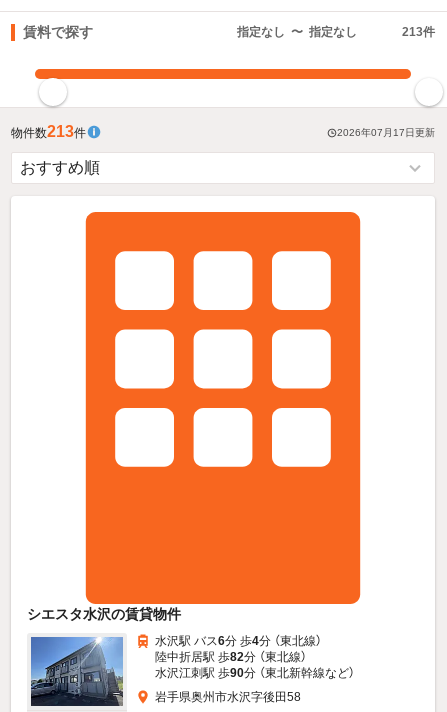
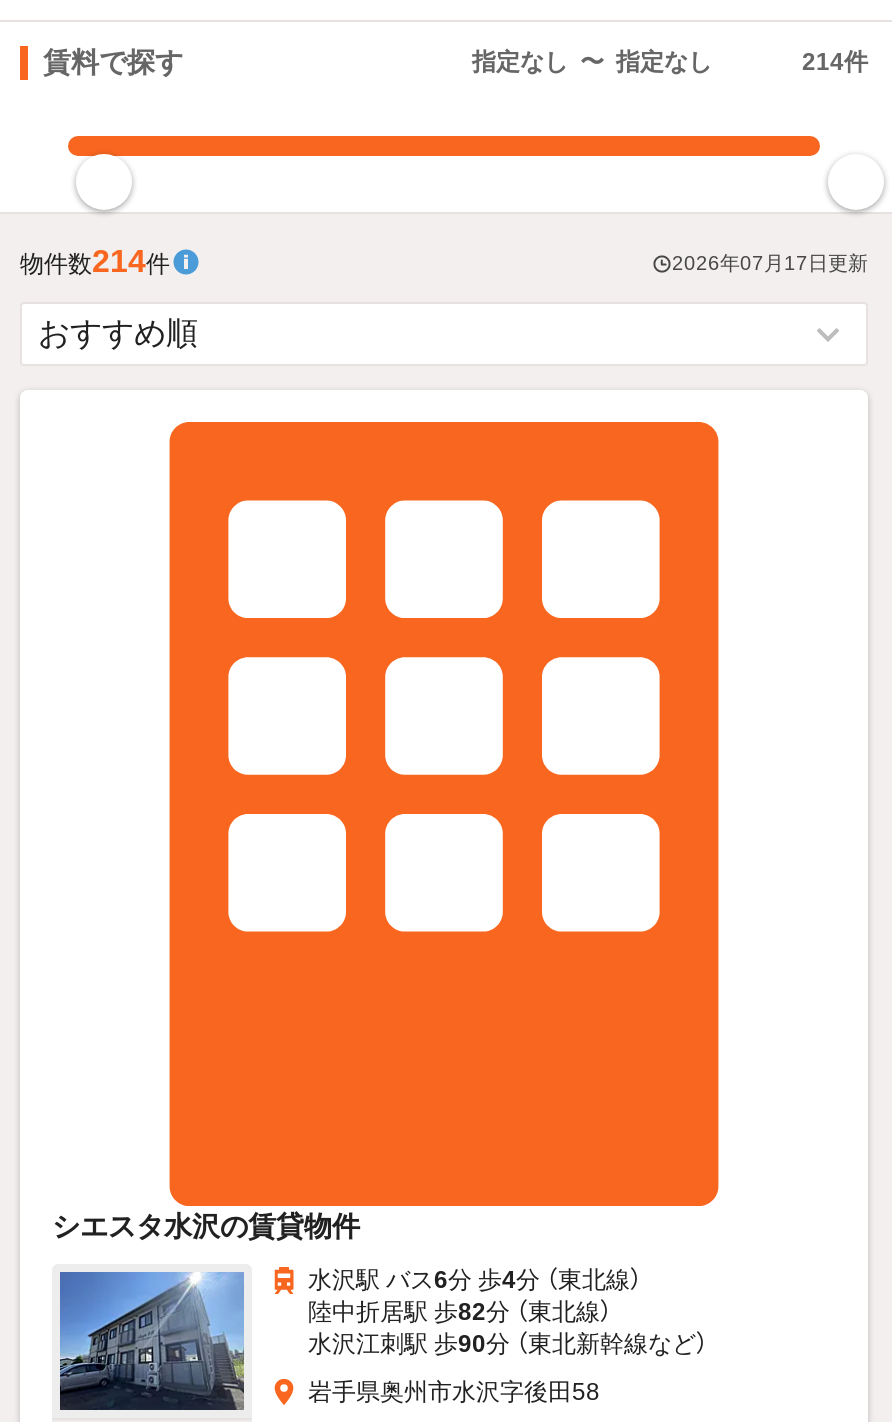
- 213件
+ 214件

- 物件数213件
+ 物件数214件
